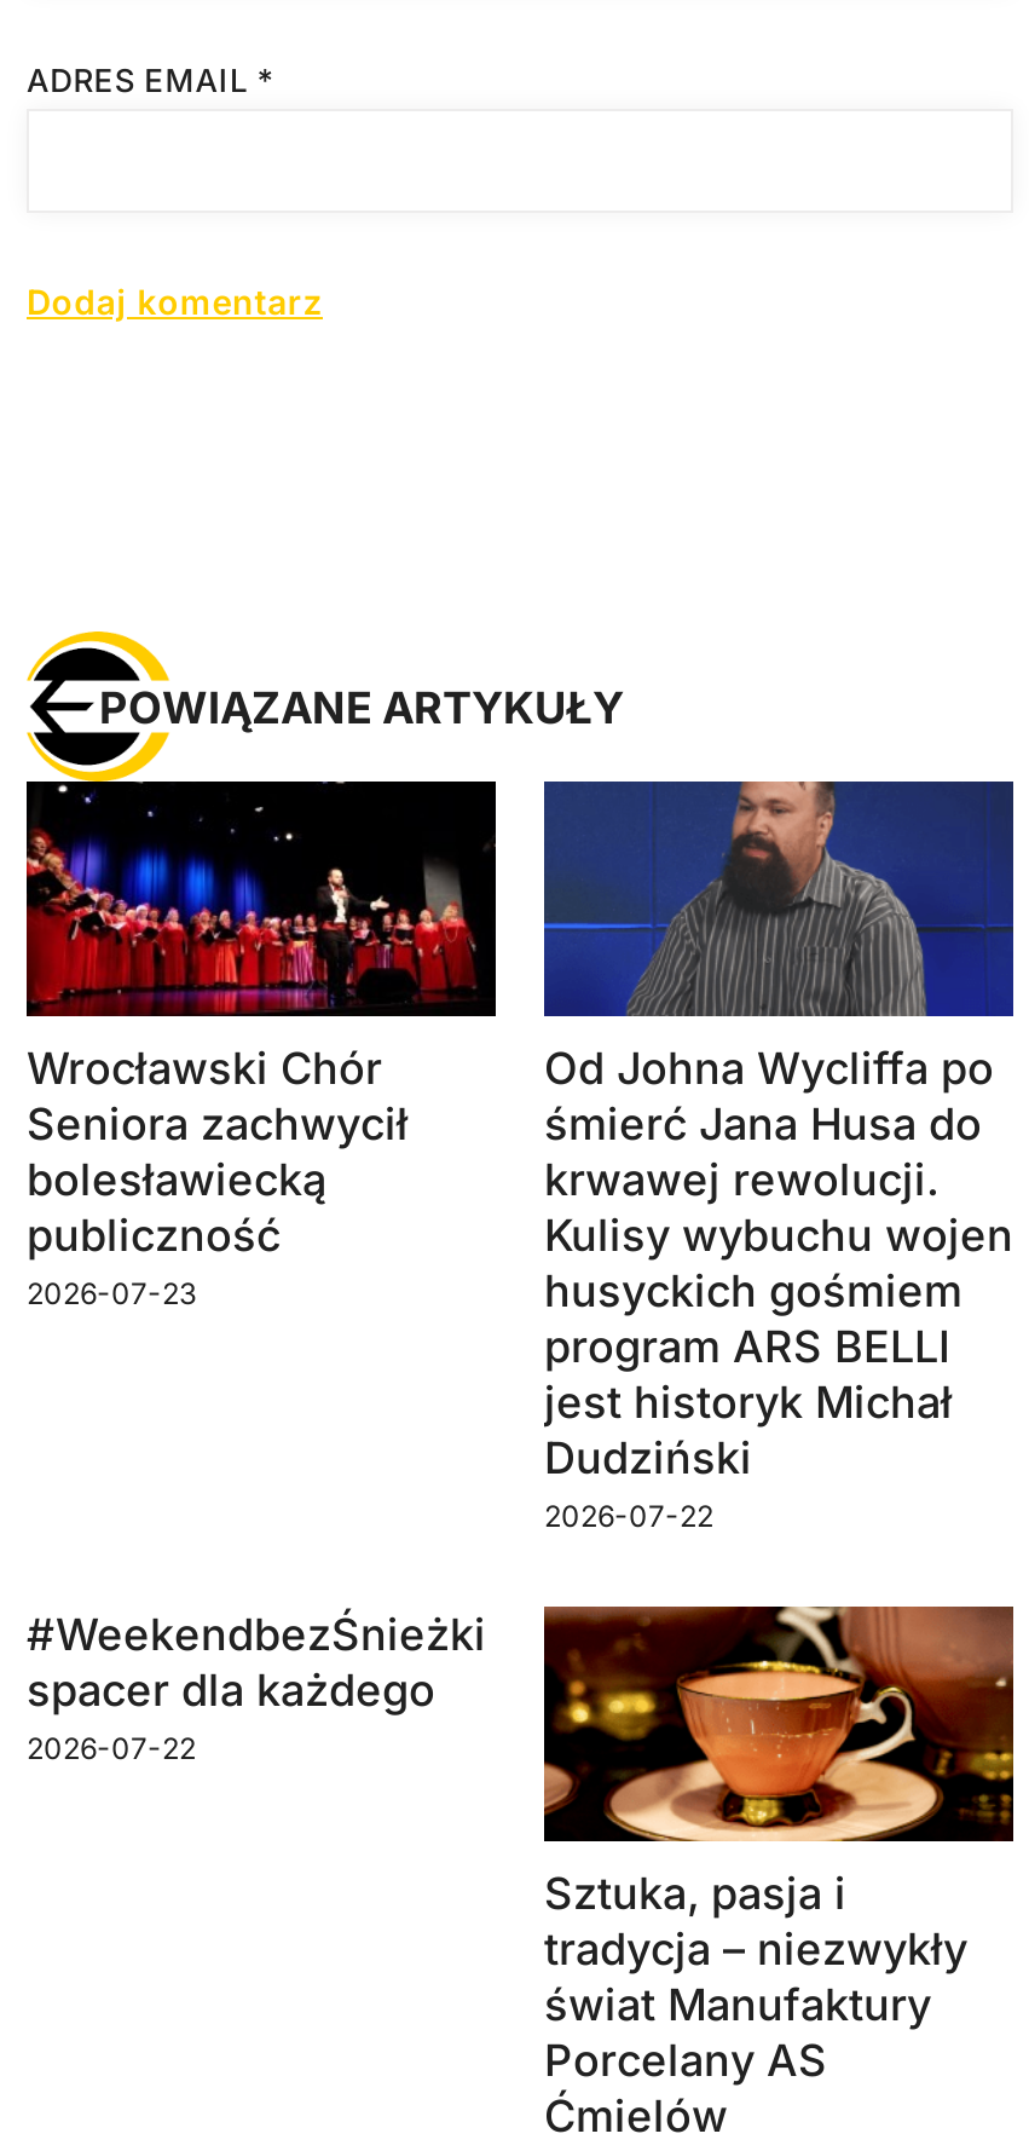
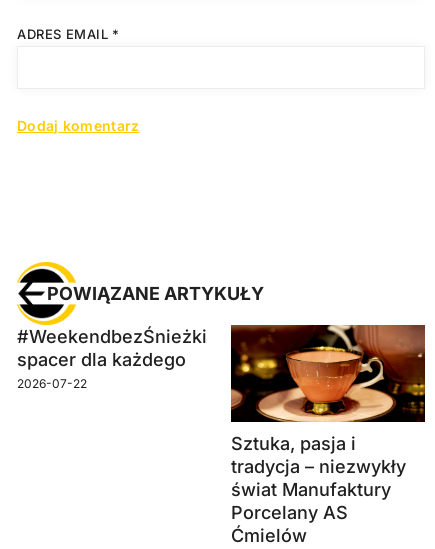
- [image]
- Wrocławski Chór
- Seniora zachwycił
- bolesławiecką
- publiczność
- 2026-07-23

- [image]
- Od Johna Wycliffa po
- śmierć Jana Husa do
- krwawej rewolucji.
- Kulisy wybuchu wojen
- husyckich gośmiem
- program ARS BELLI
- jest historyk Michał
- Dudziński
- 2026-07-22
